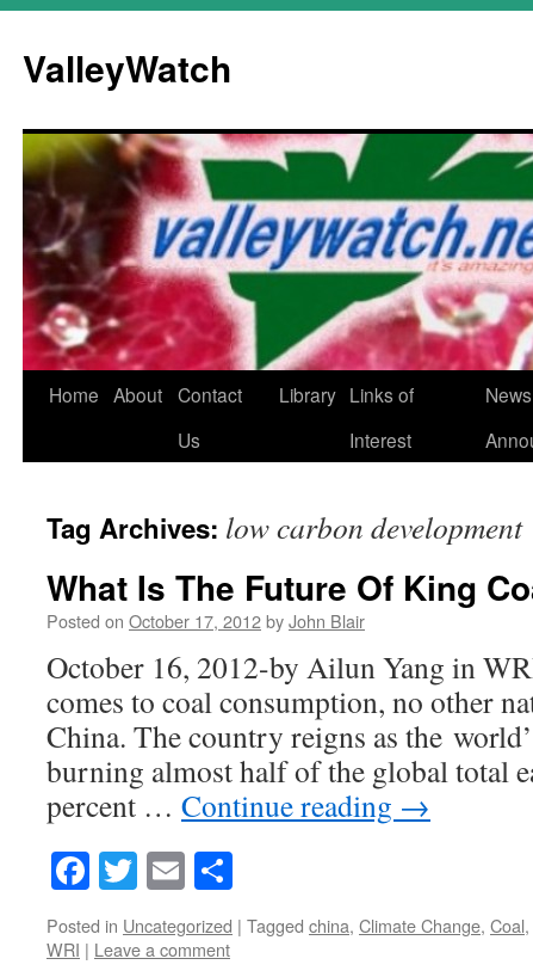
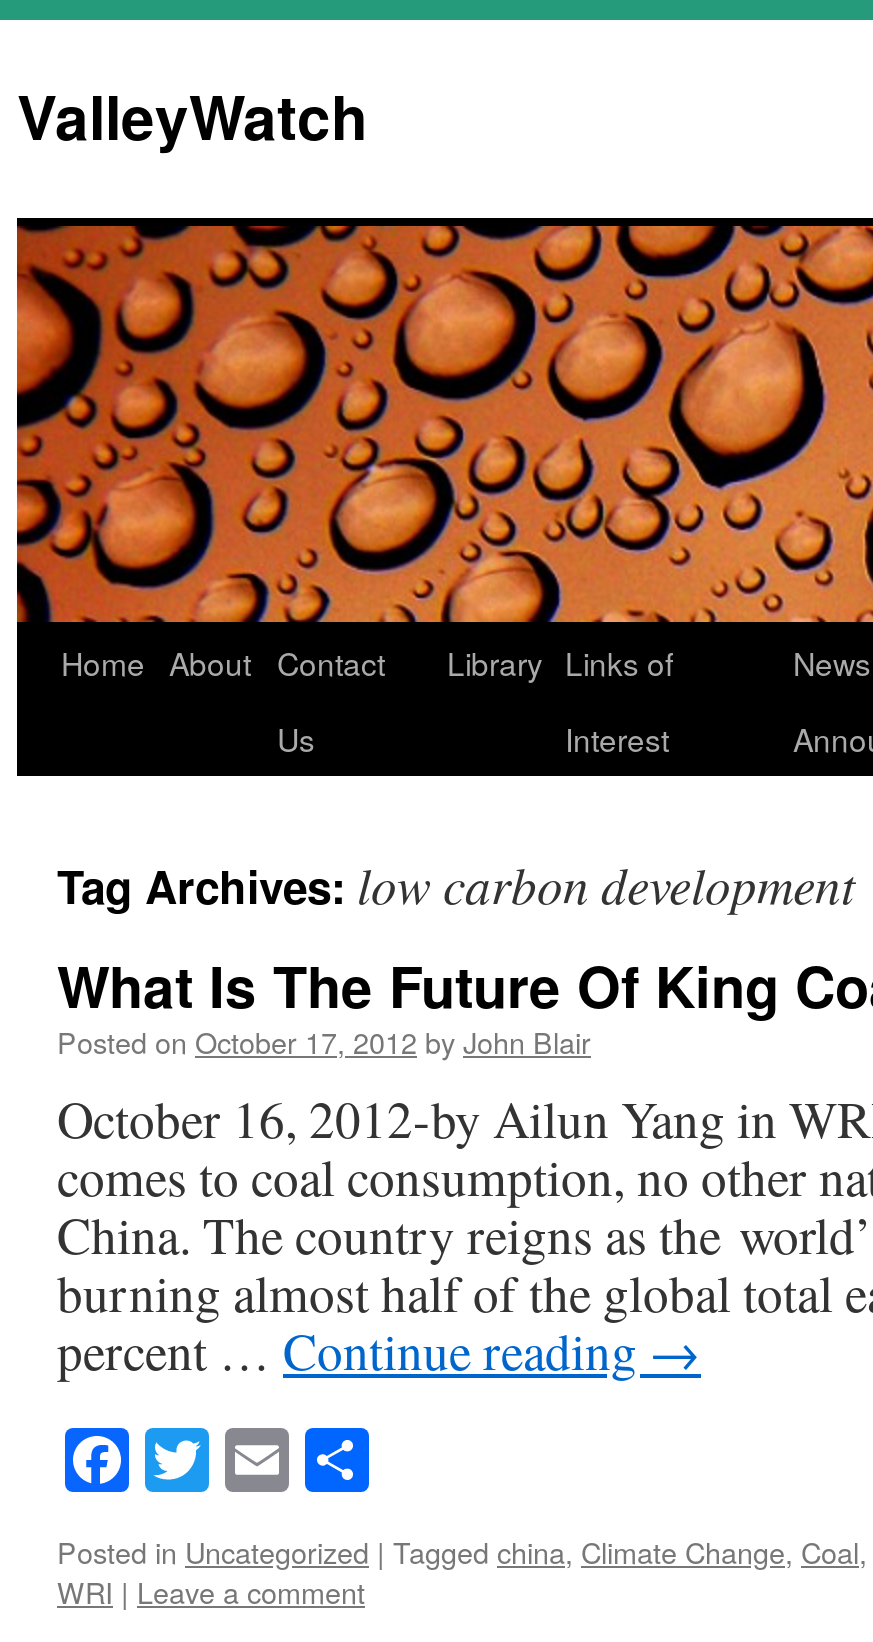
- [image]
+ [image]
